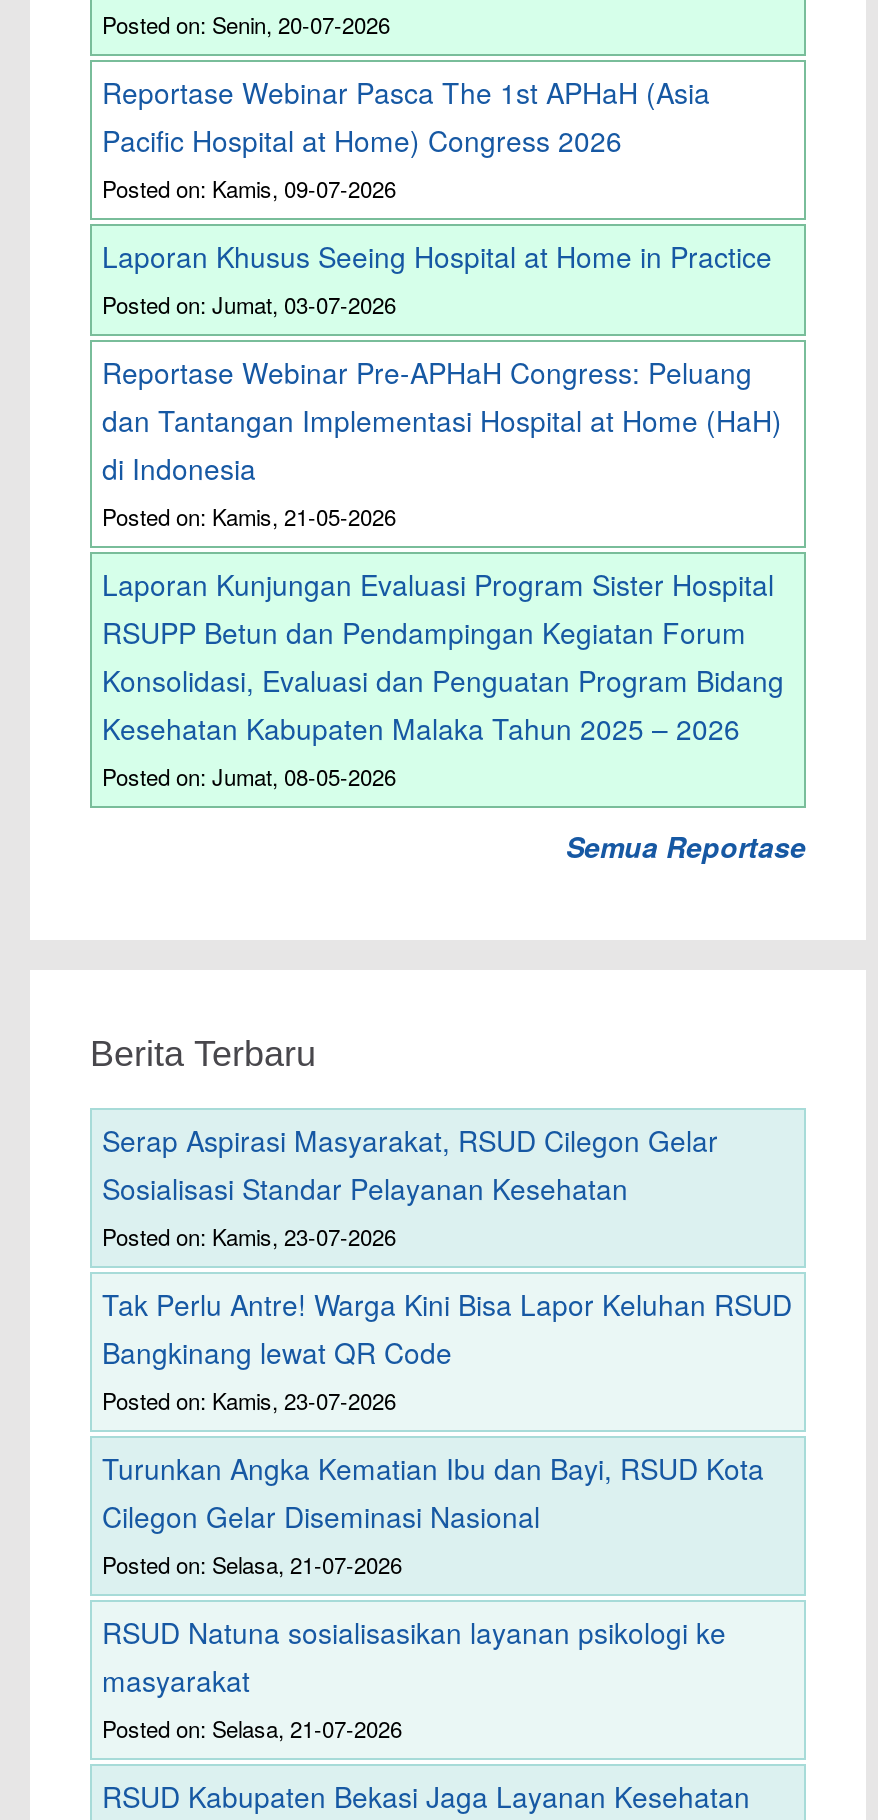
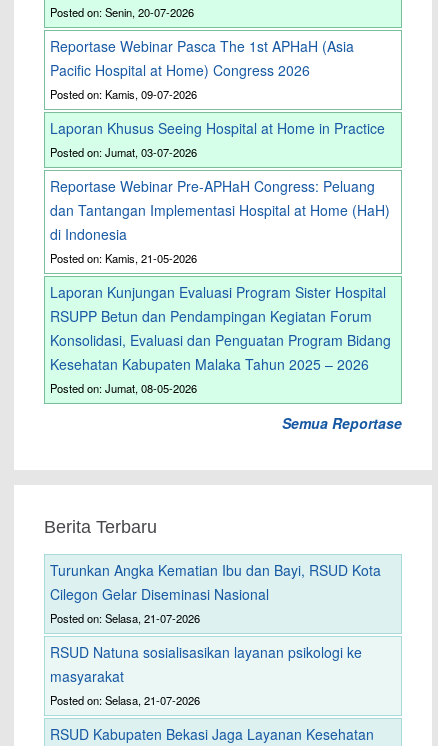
- Serap Aspirasi Masyarakat, RSUD Cilegon Gelar
- Sosialisasi Standar Pelayanan Kesehatan
- Posted on: Kamis, 23-07-2026
- Tak Perlu Antre! Warga Kini Bisa Lapor Keluhan RSUD
- Bangkinang lewat QR Code
- Posted on: Kamis, 23-07-2026
